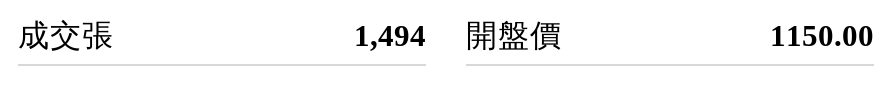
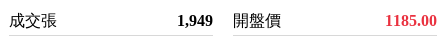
- 1,494 開盤價
+ 1,949 開盤價

- 1150.00
+ 1185.00
